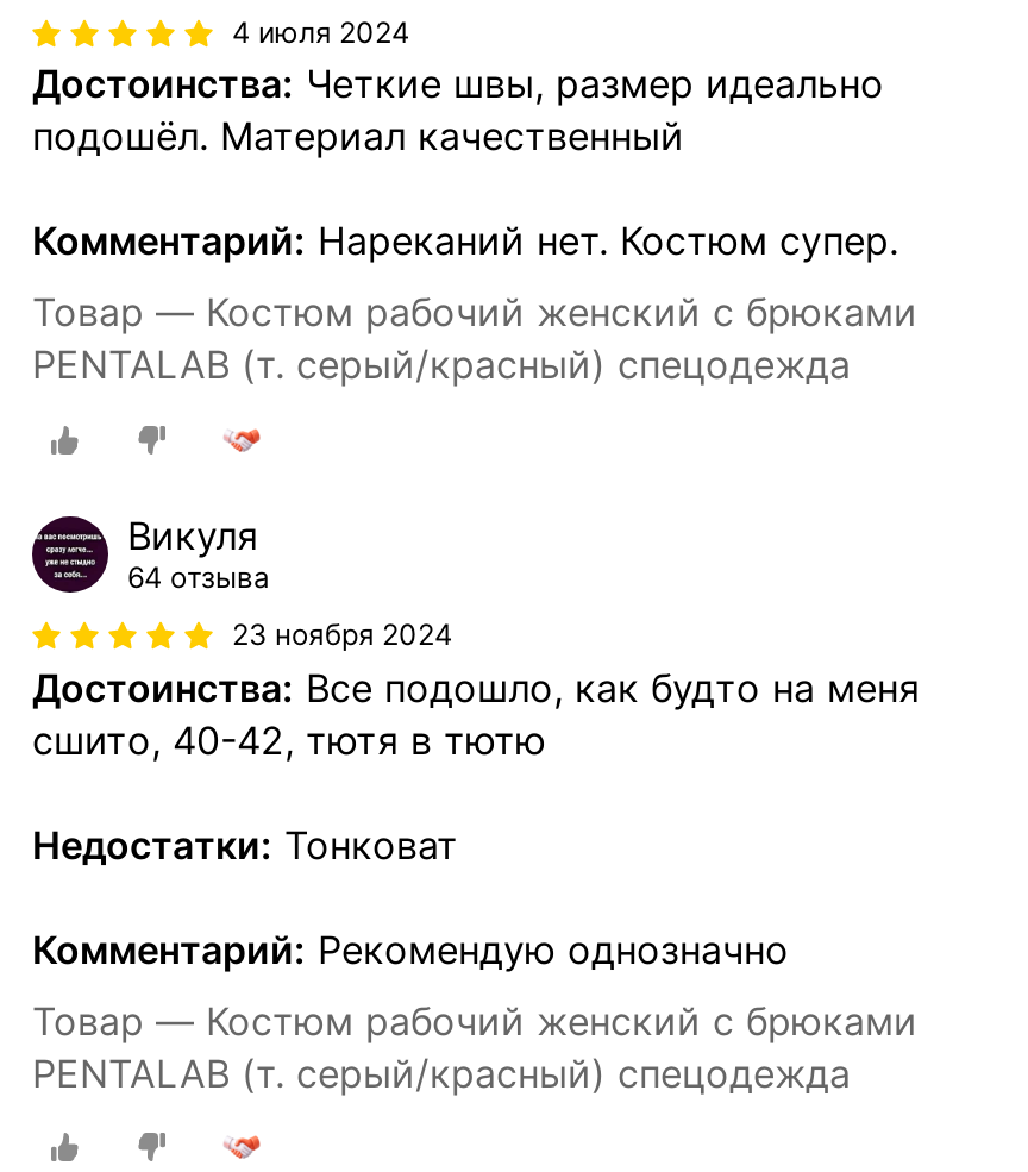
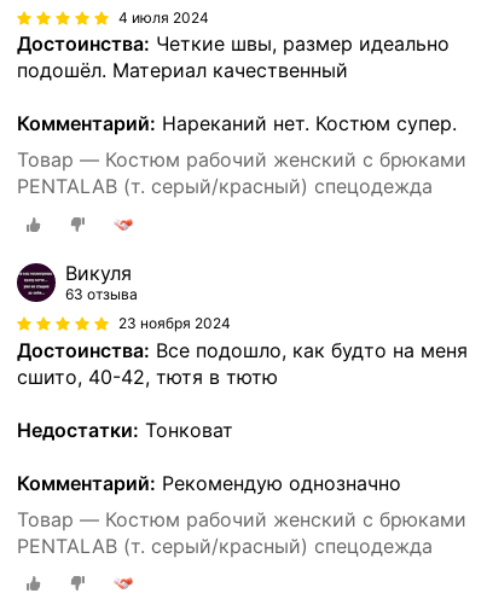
- 64 отзыва
+ 63 отзыва
